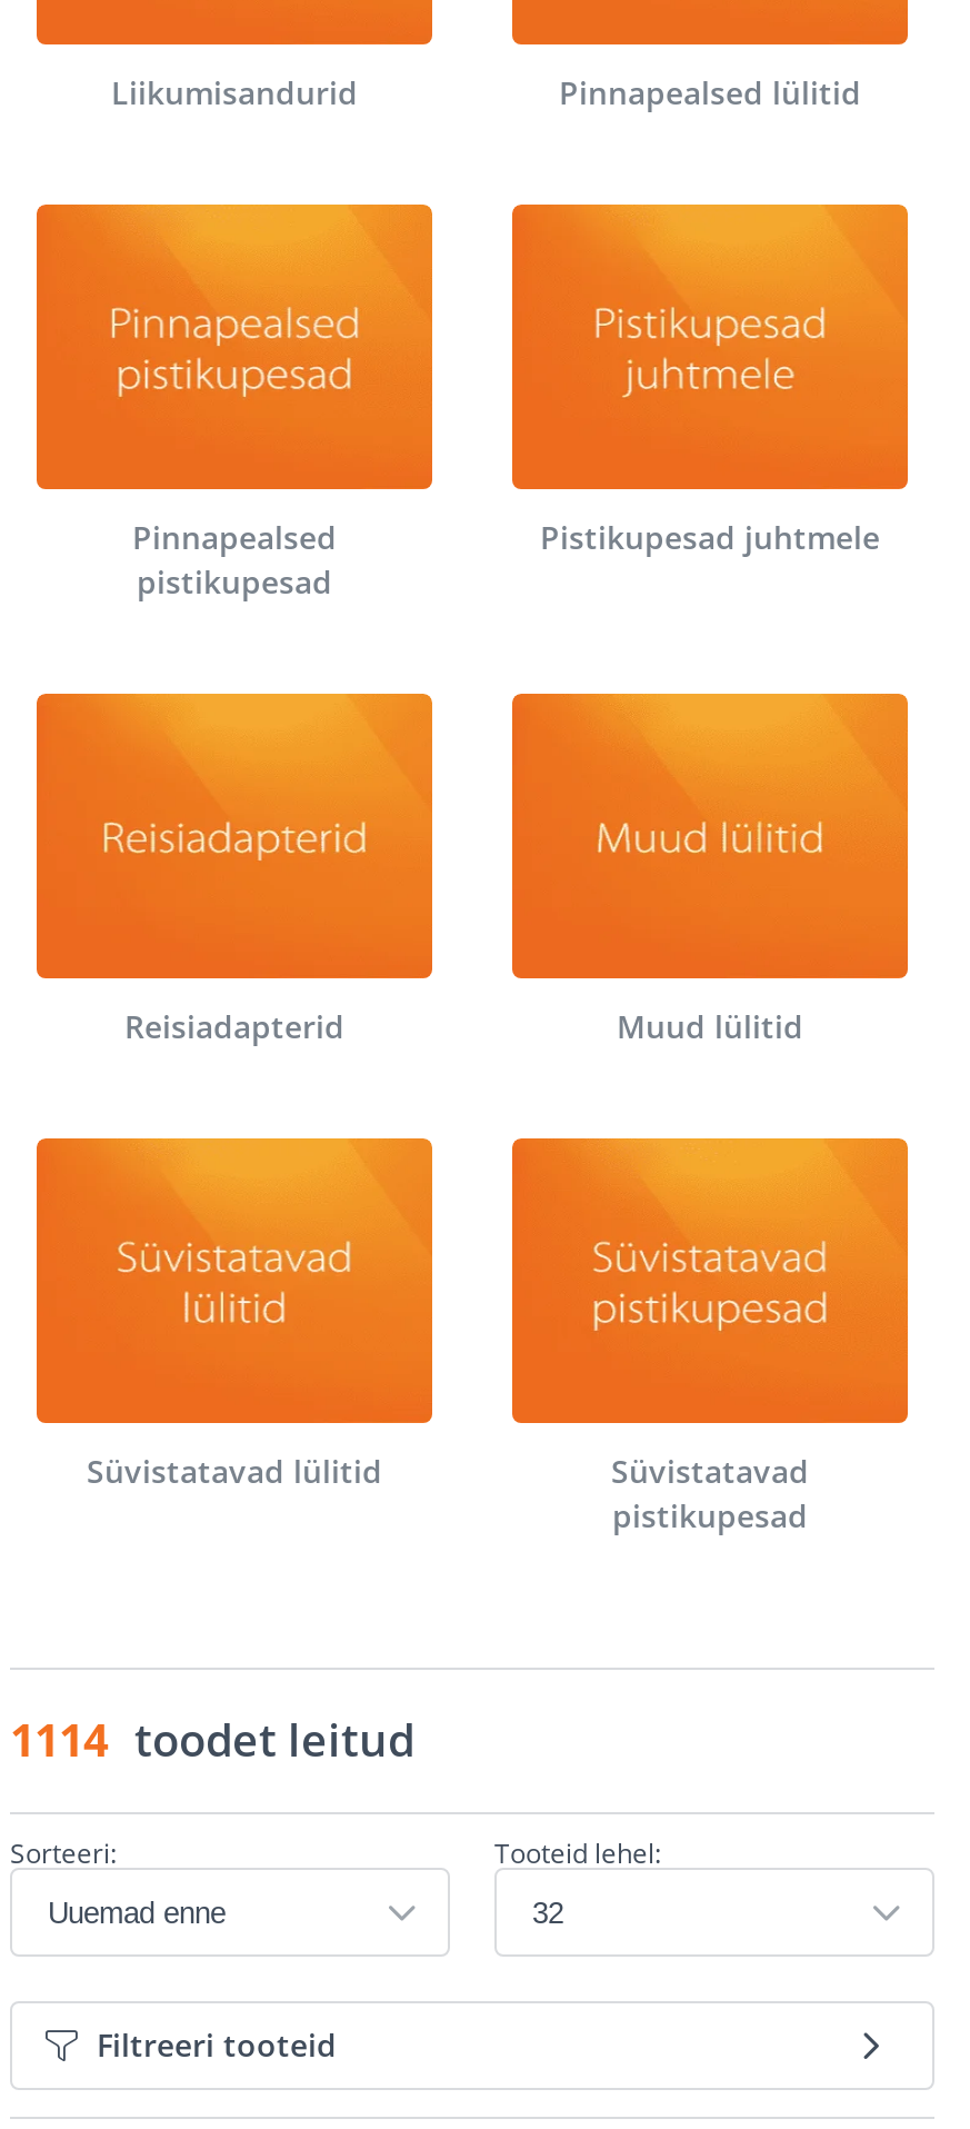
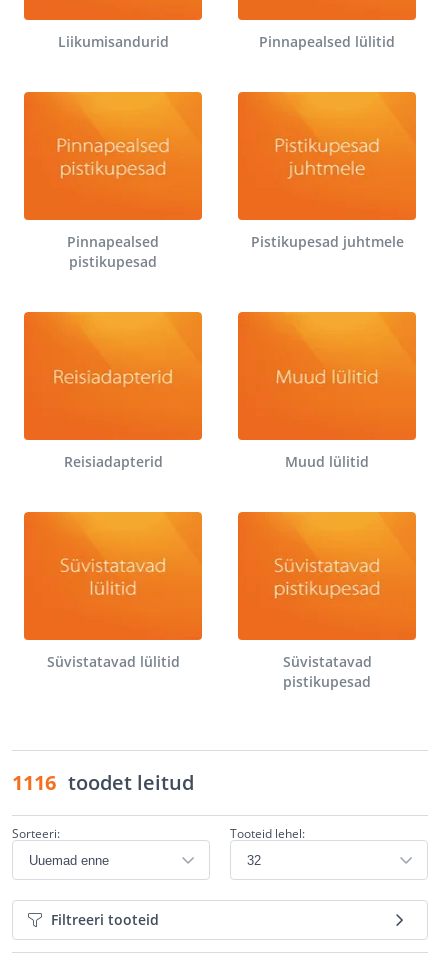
- 1114 toodet leitud
+ 1116 toodet leitud
